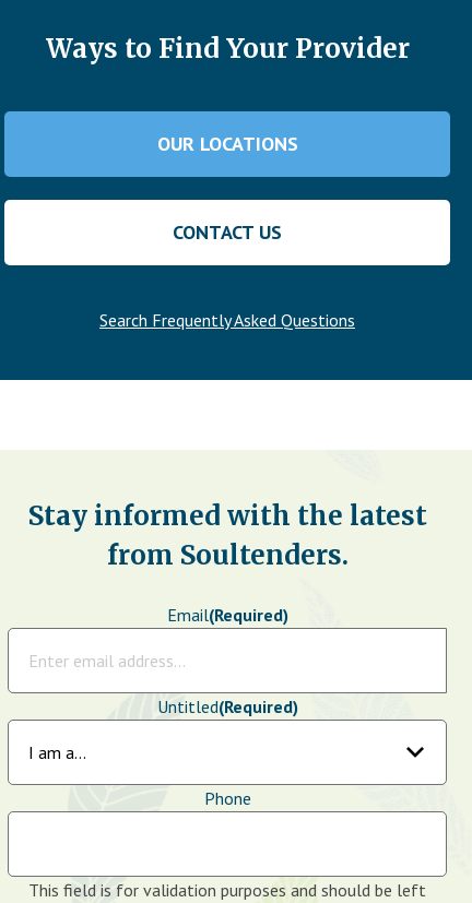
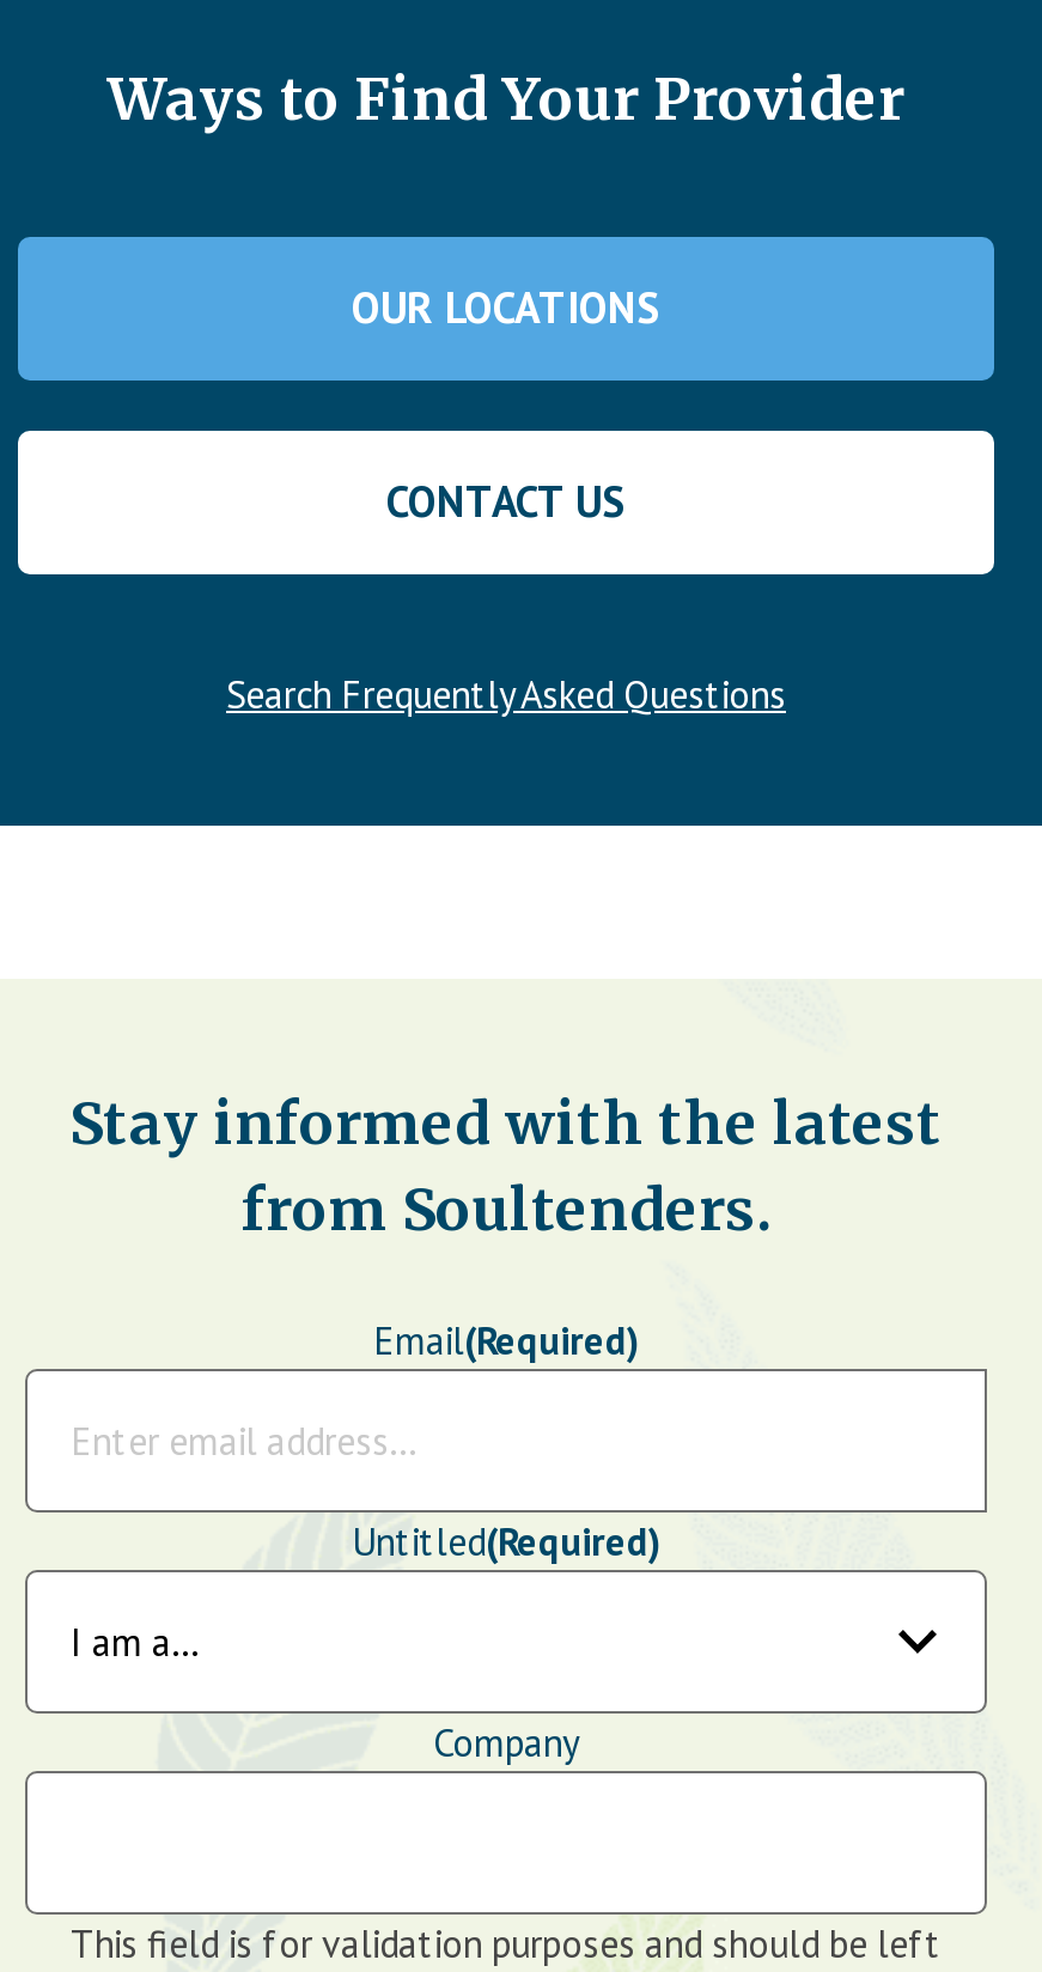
- Phone
+ Company
